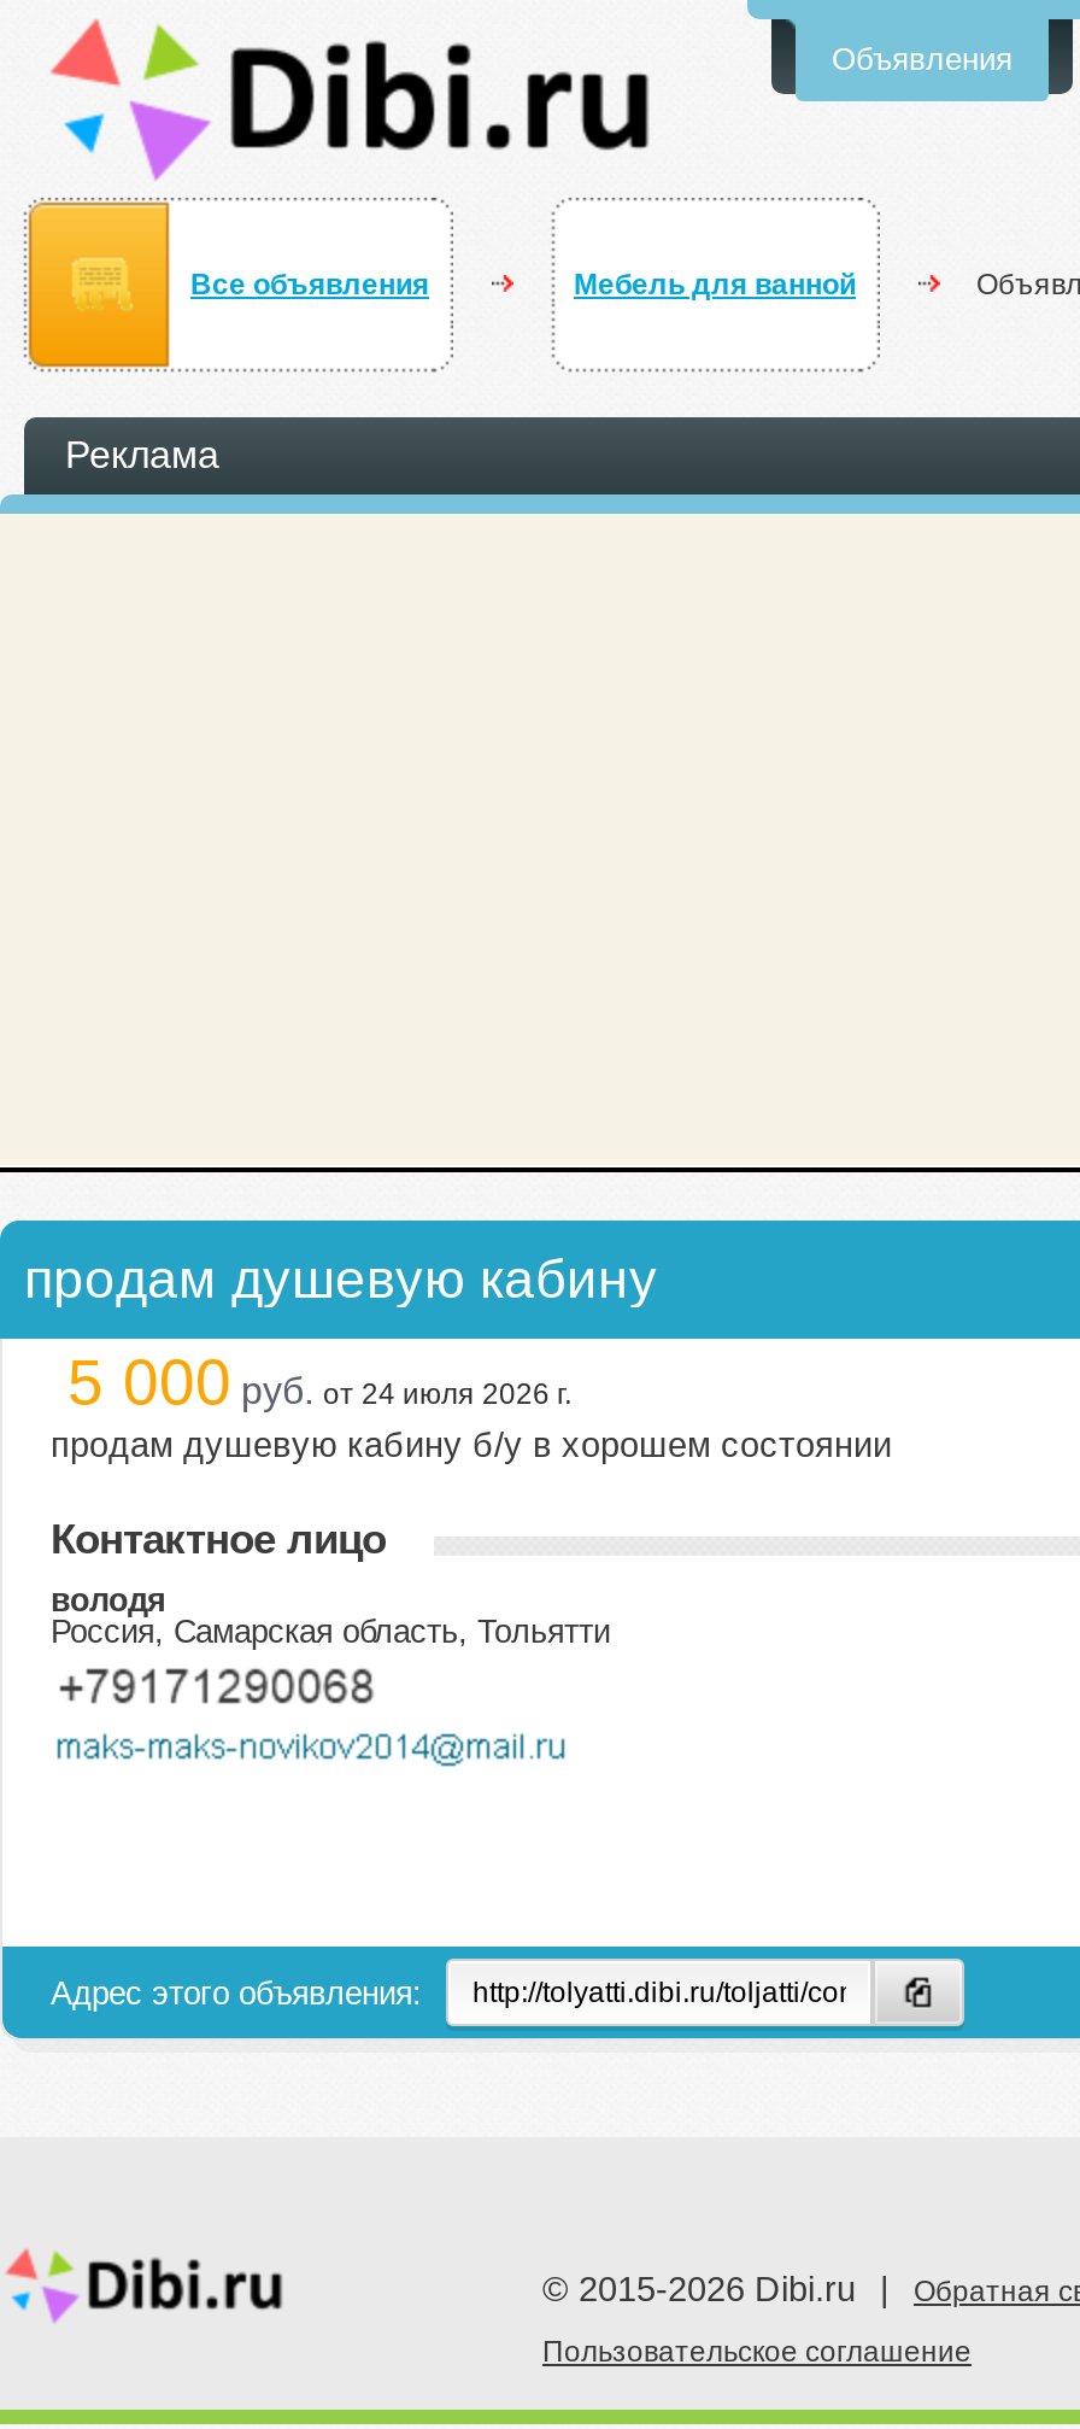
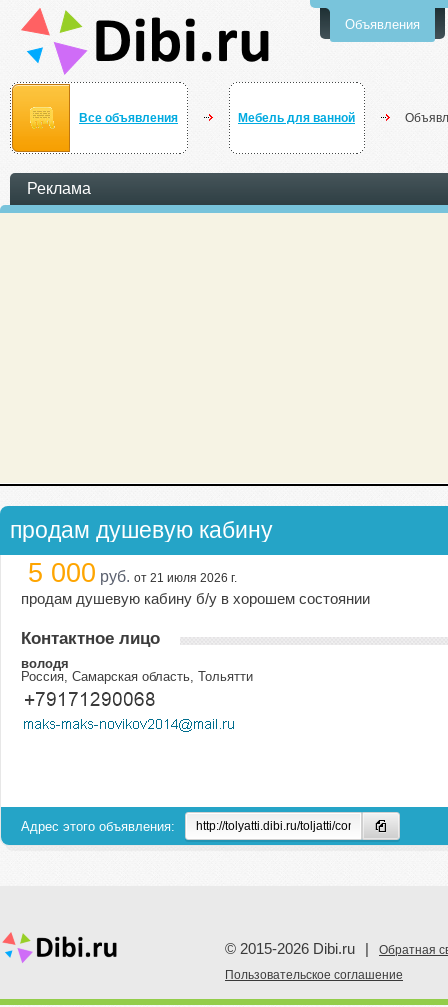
- 5 000 руб. от 24 июля 2026 г.
+ 5 000 руб. от 21 июля 2026 г.
